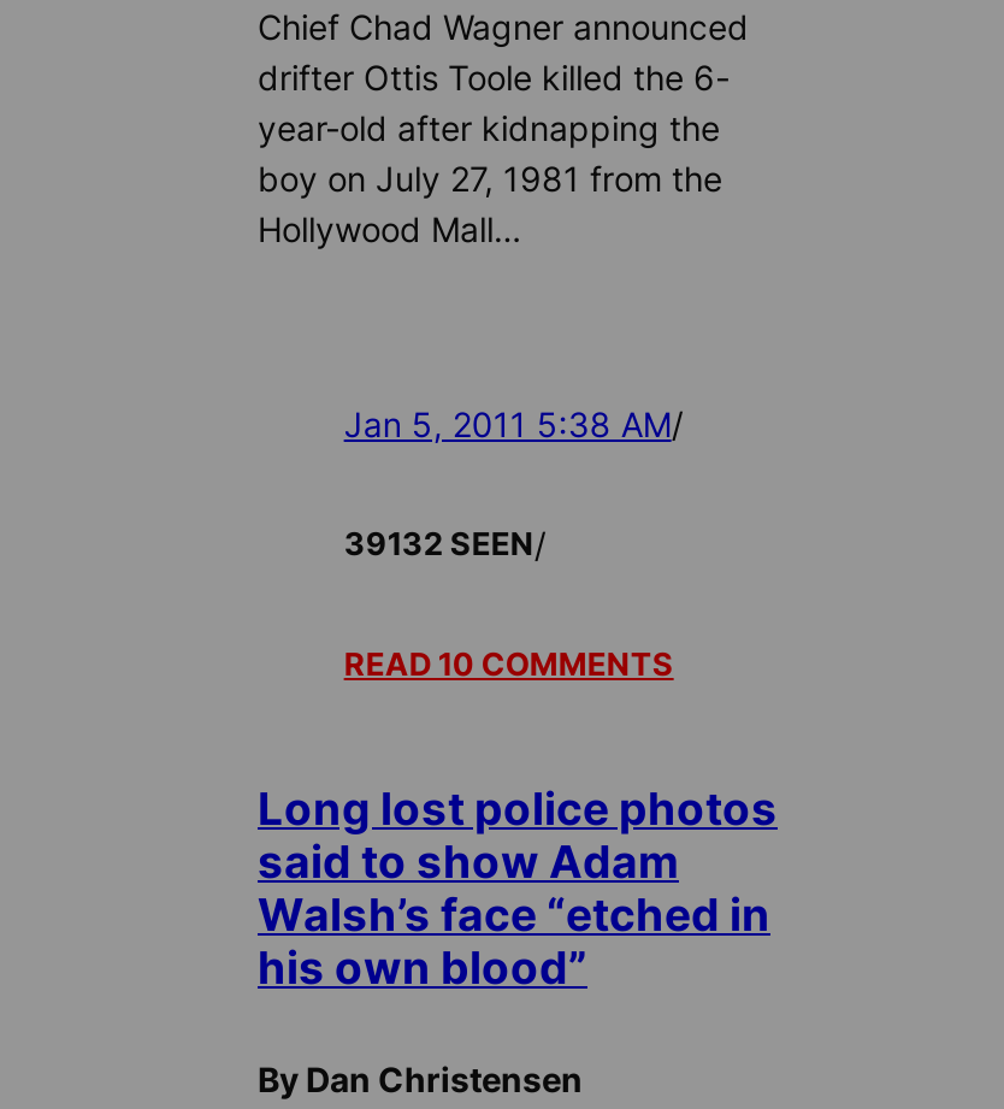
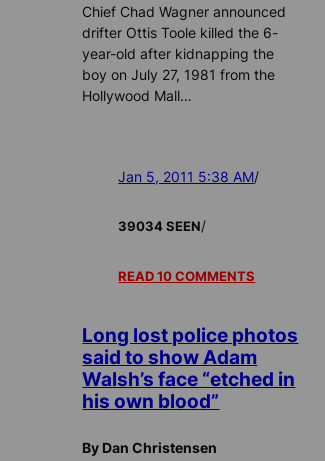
- 39132 SEEN/
+ 39034 SEEN/
